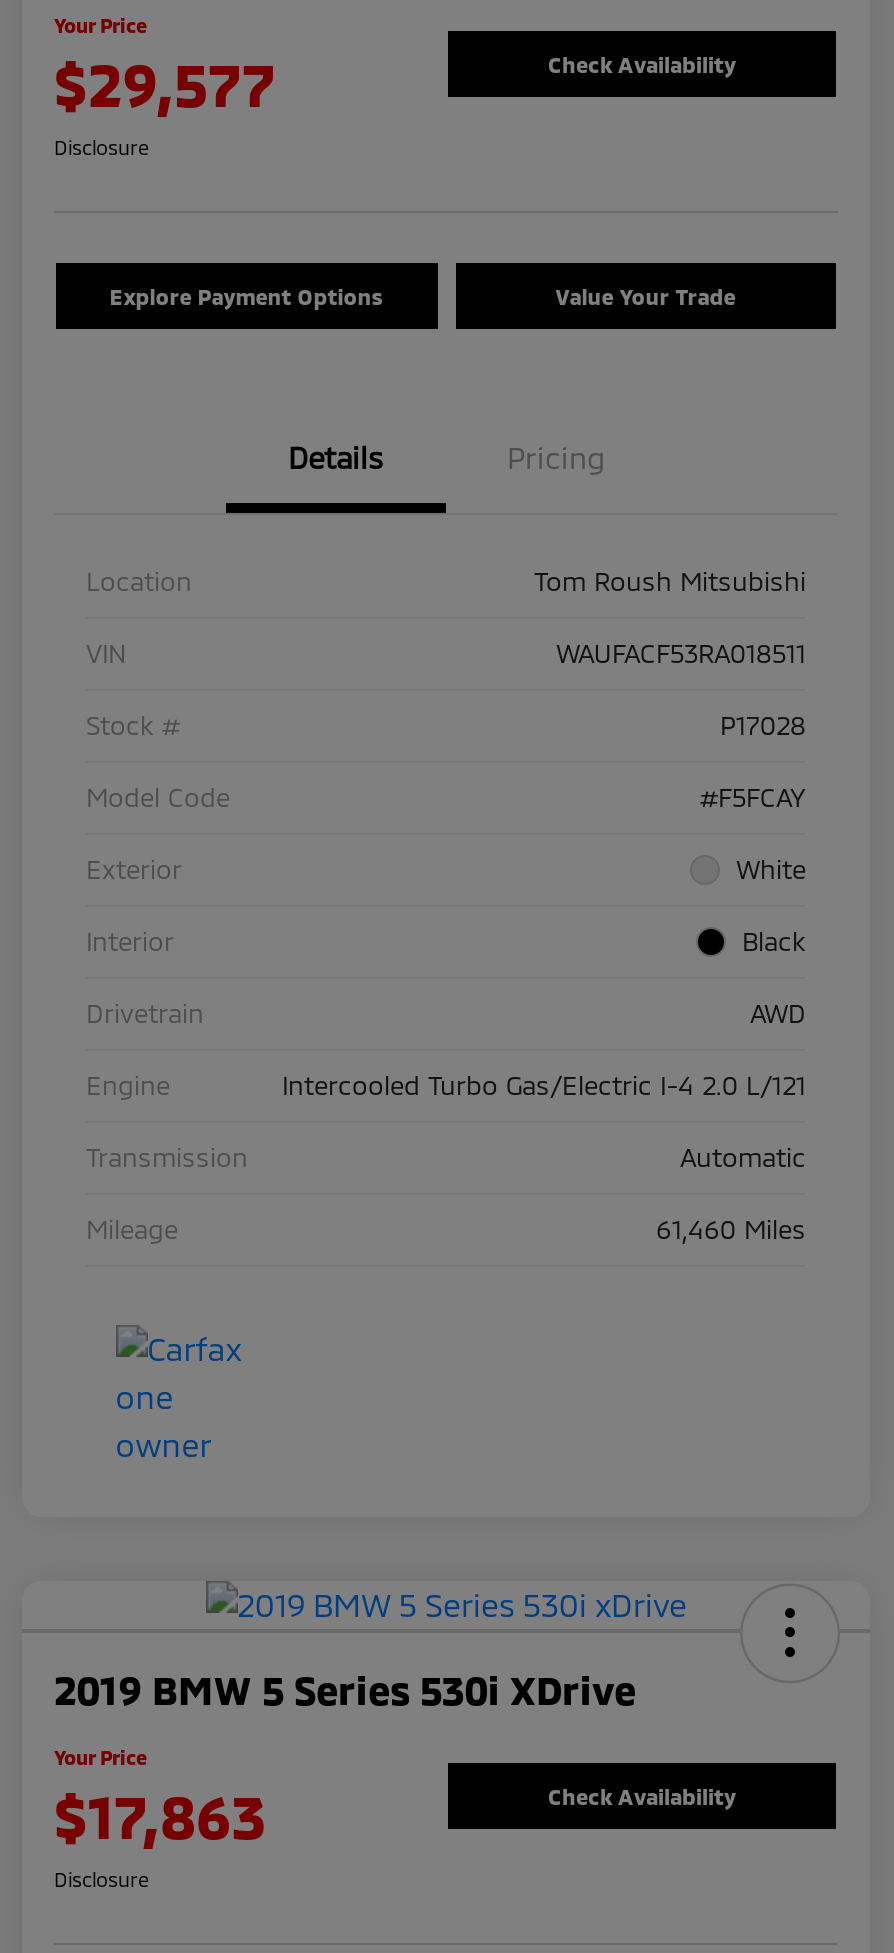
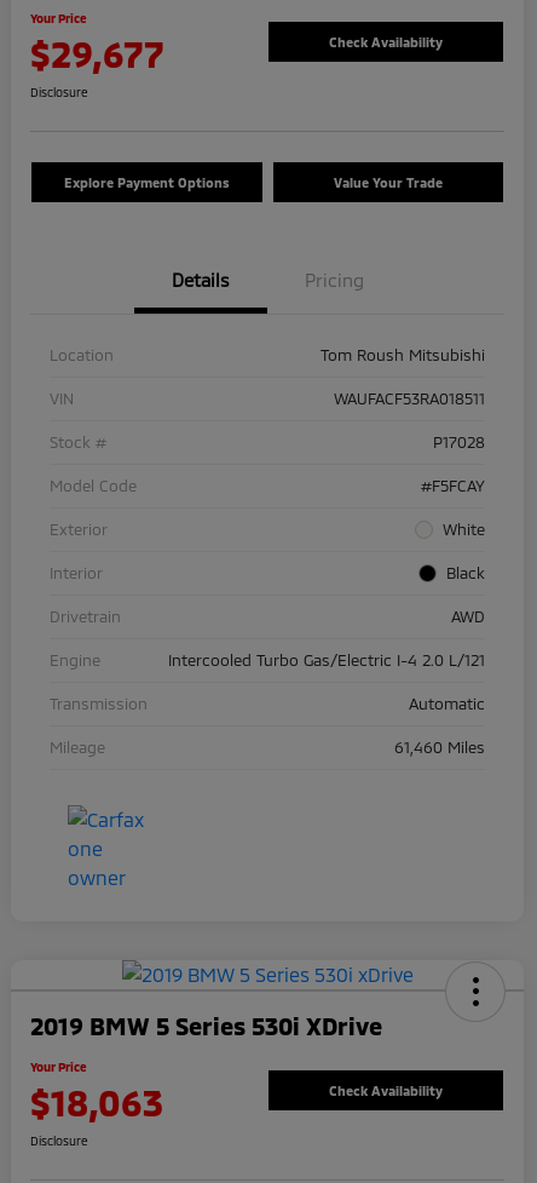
- $29,577
+ $29,677

- $17,863
+ $18,063
